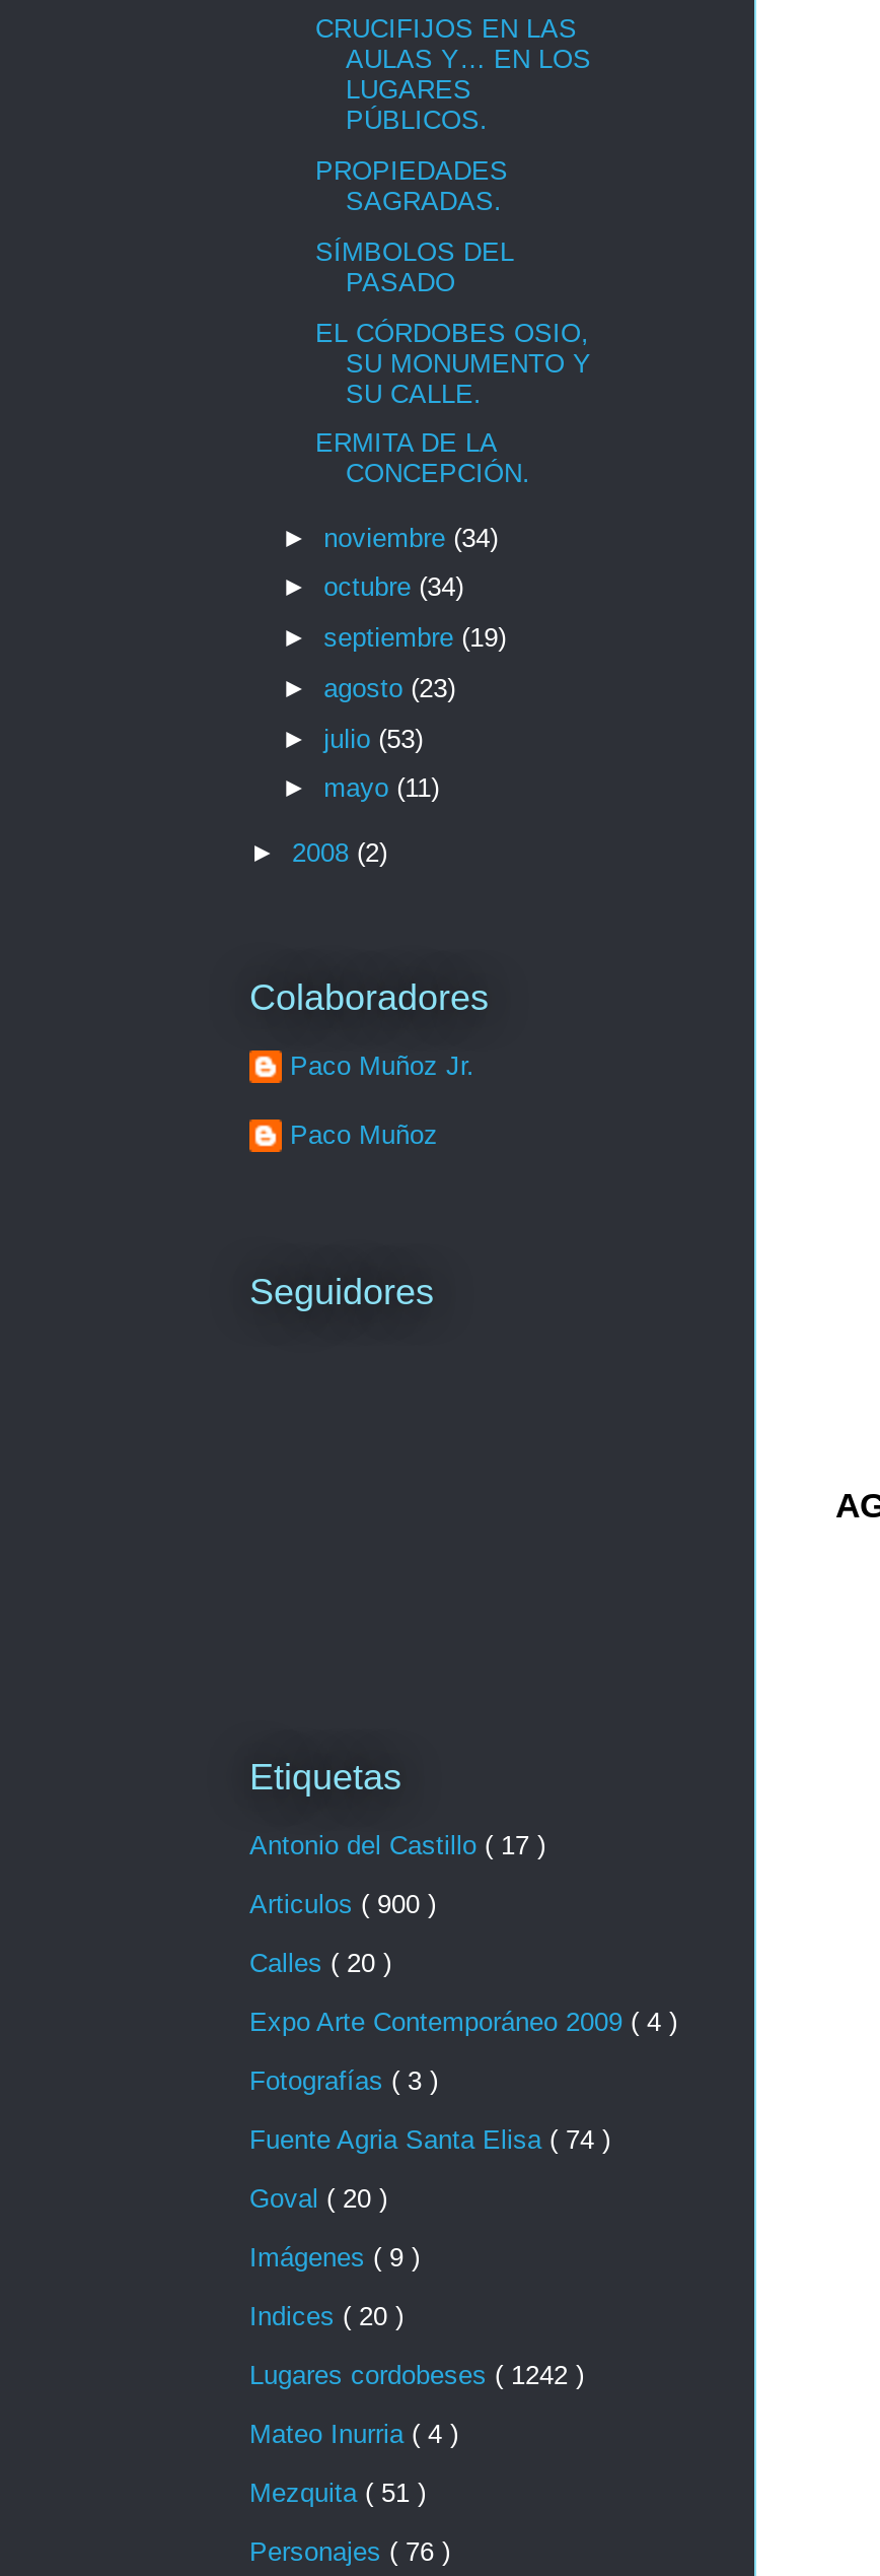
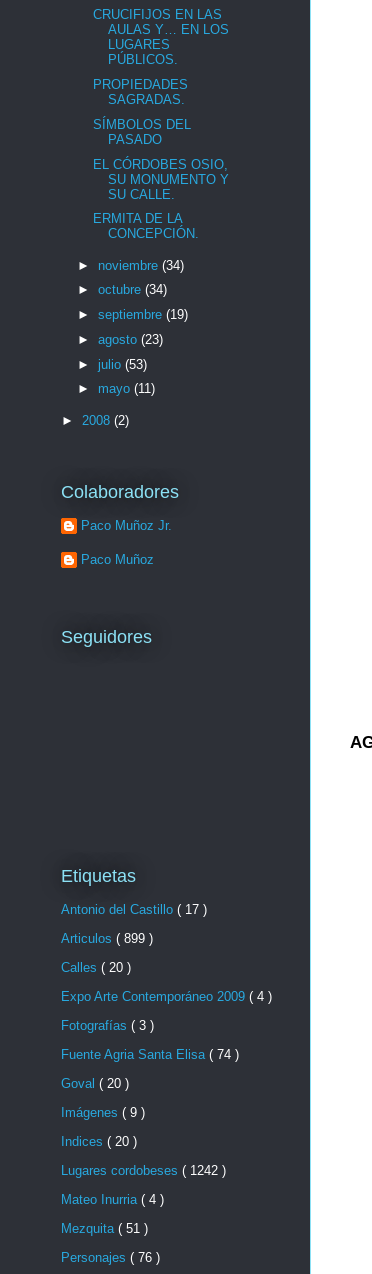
- Articulos ( 900 )
+ Articulos ( 899 )
